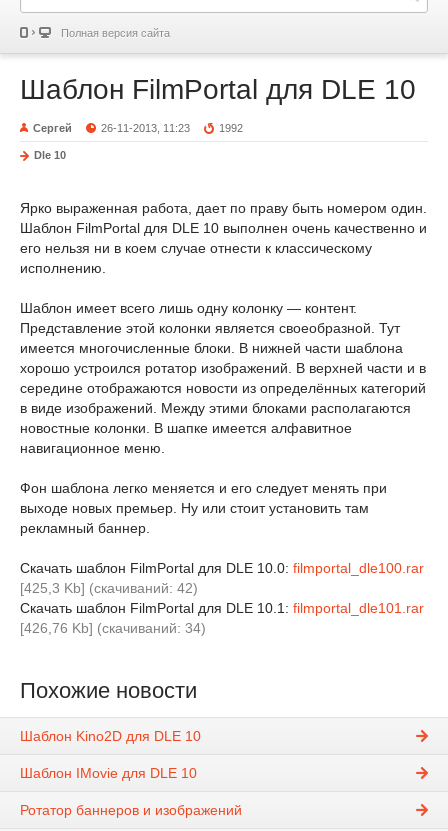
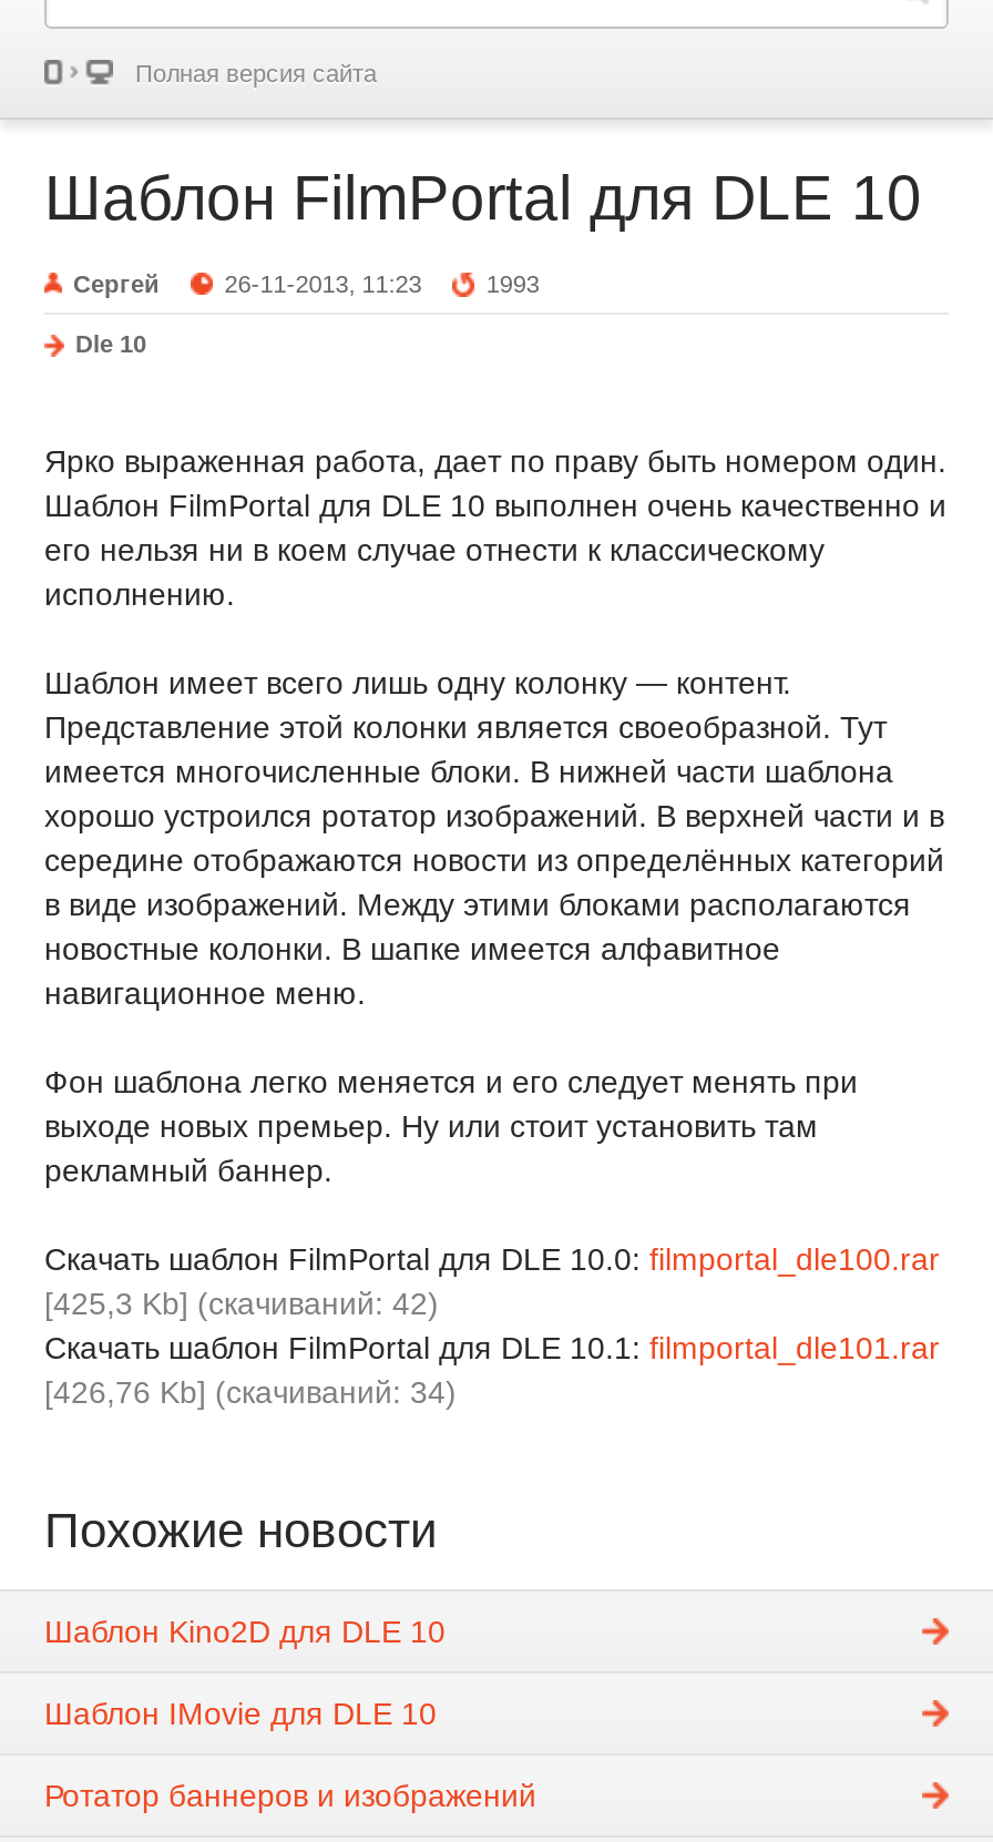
- 1992
+ 1993
